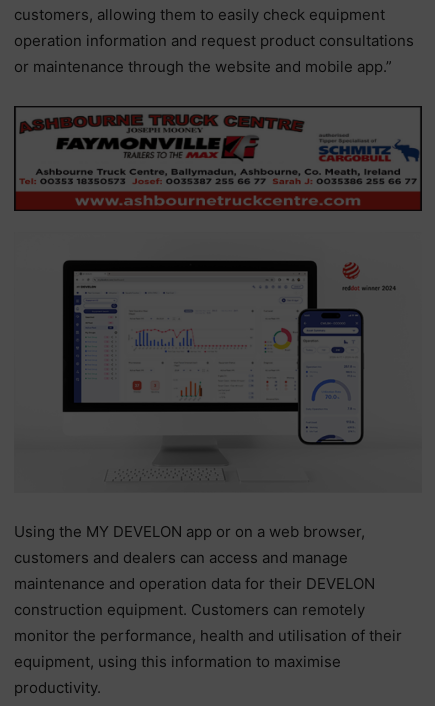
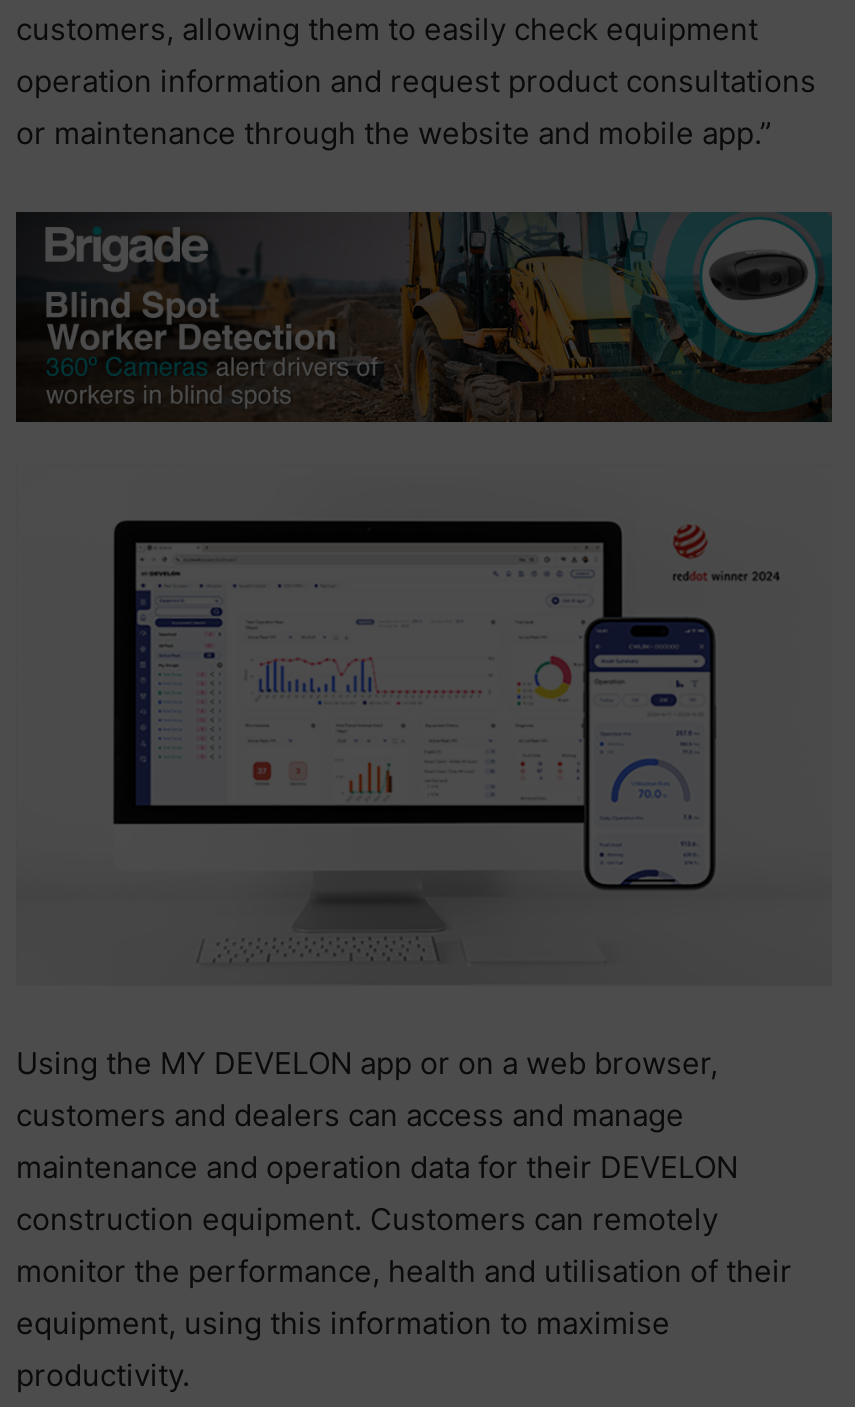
- [image]
+ [image]
